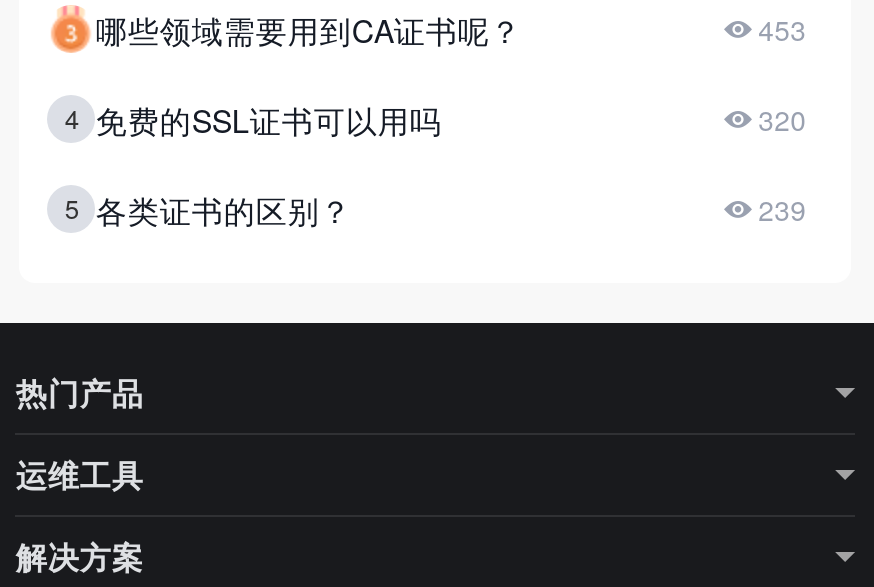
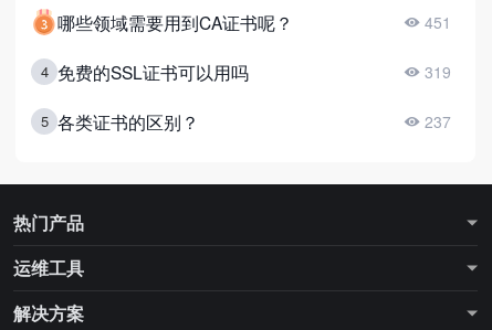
- 453
+ 451

- 320
+ 319

- 239
+ 237
